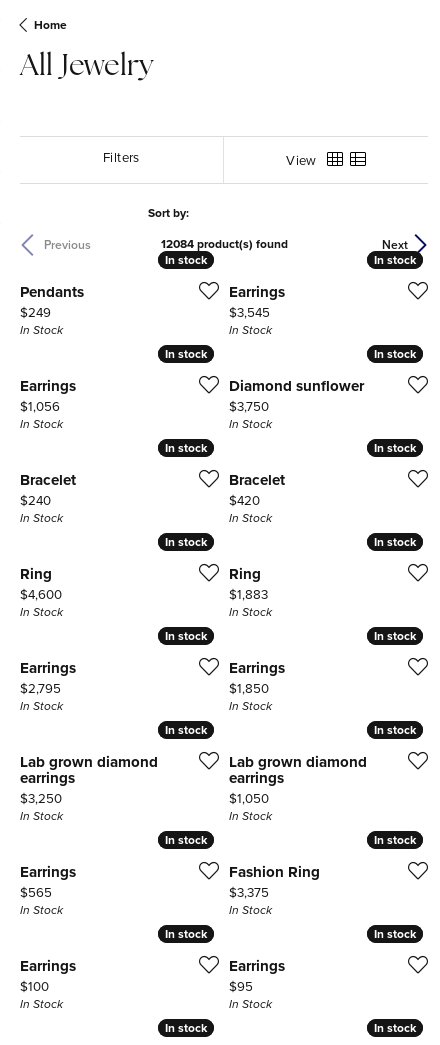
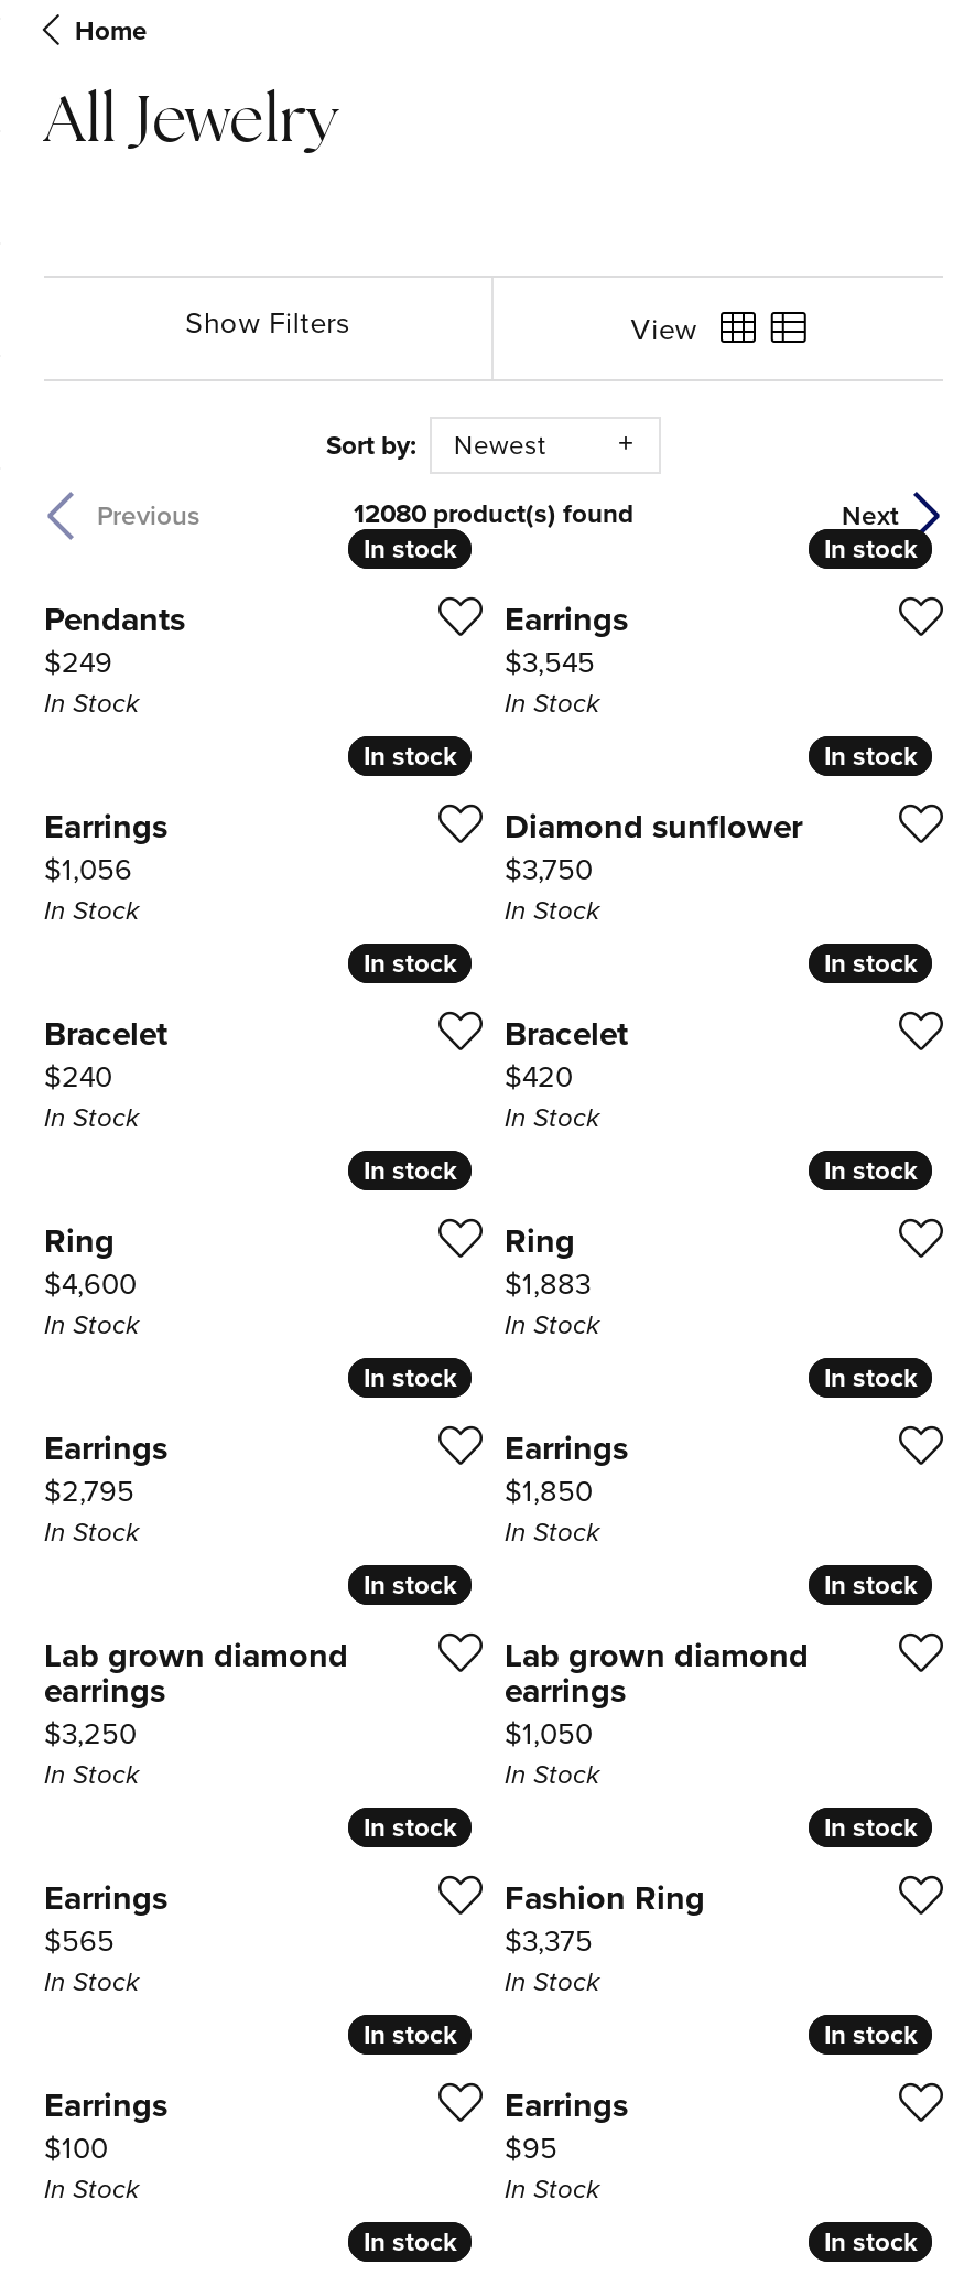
- Filters
+ Show Filters

+ Newest

- 12084 product(s) found
+ 12080 product(s) found
